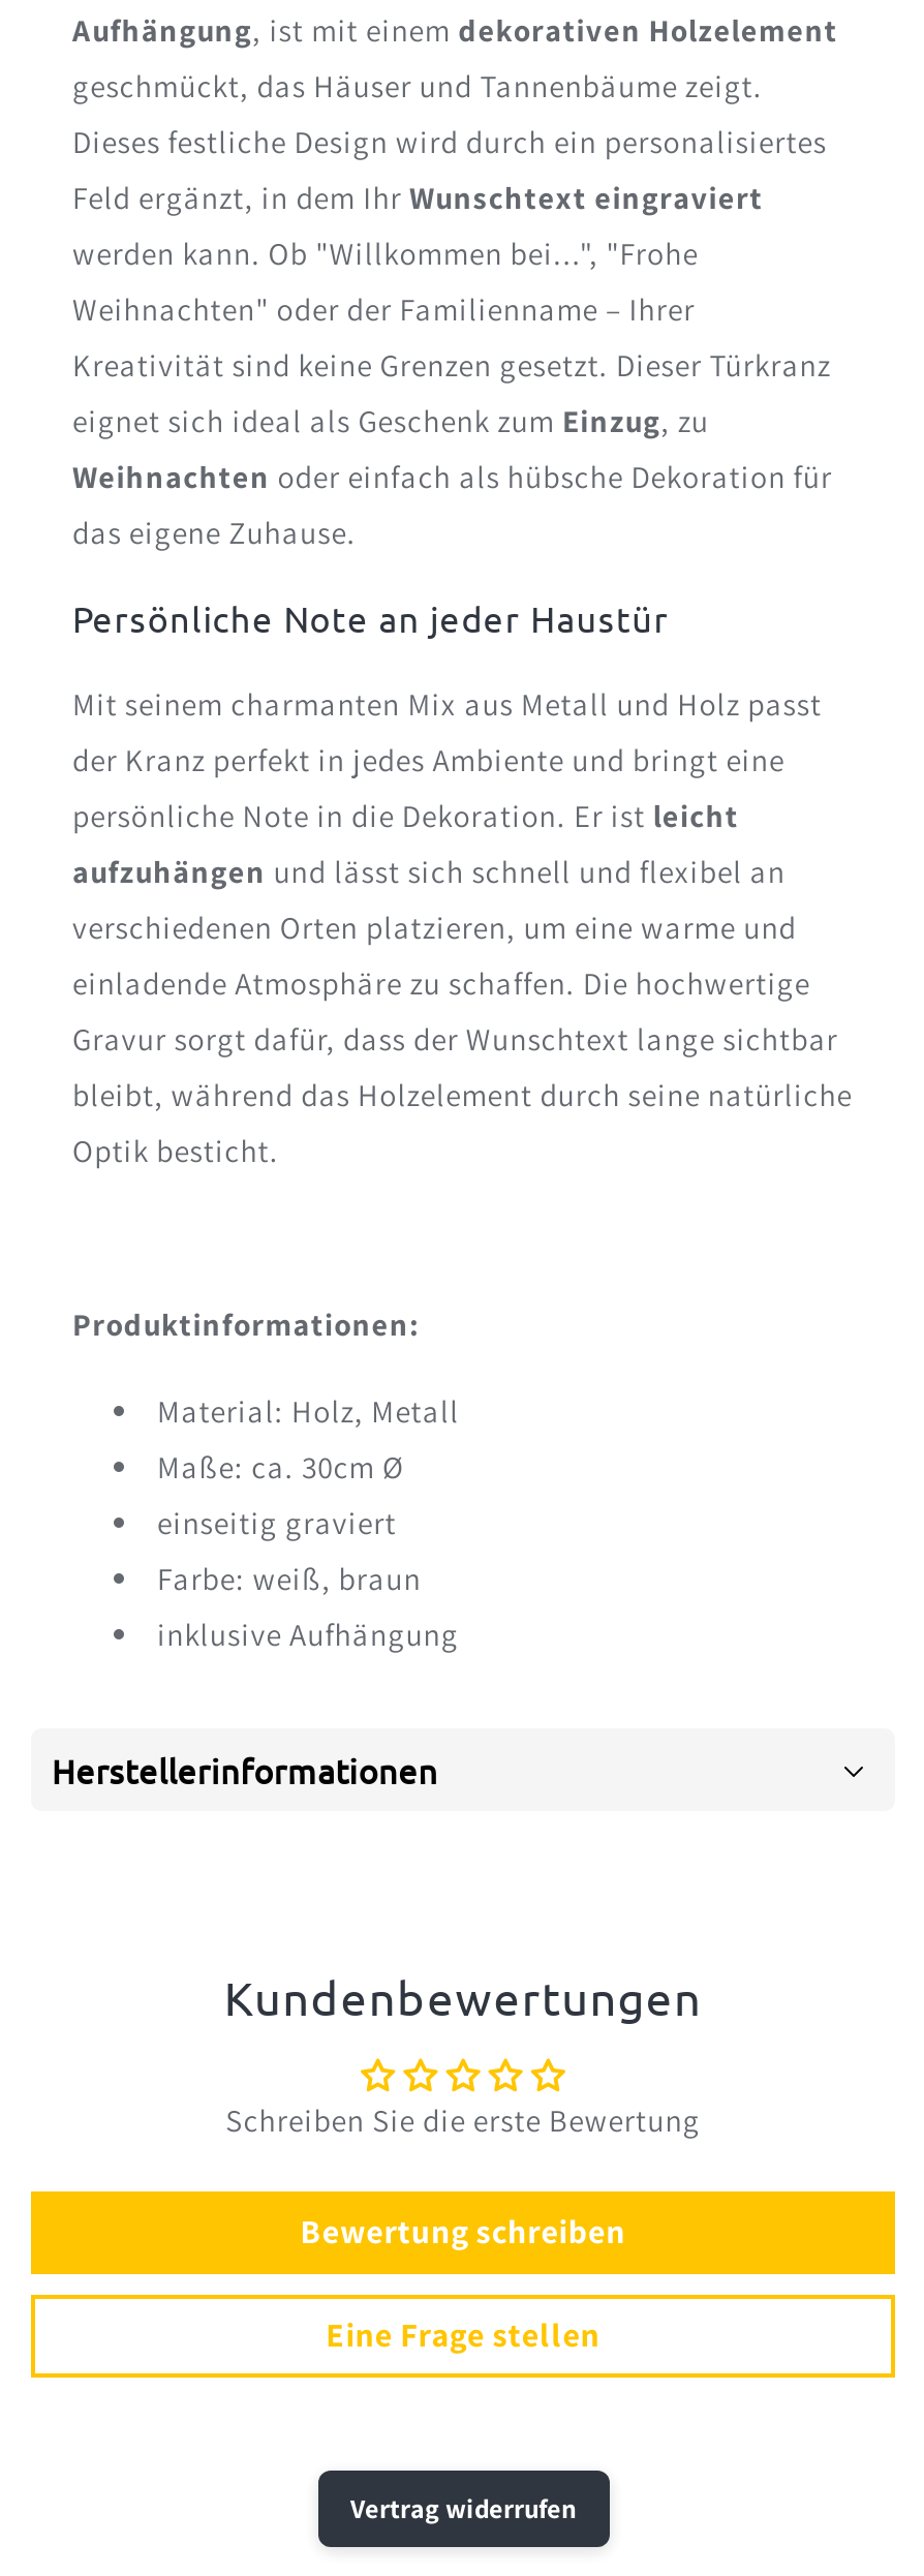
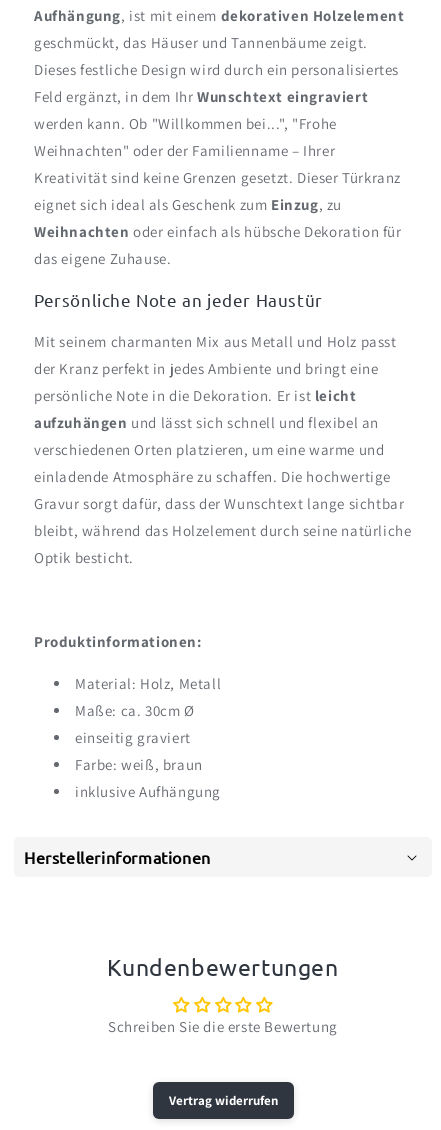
- Bewertung schreiben
- Eine Frage stellen
